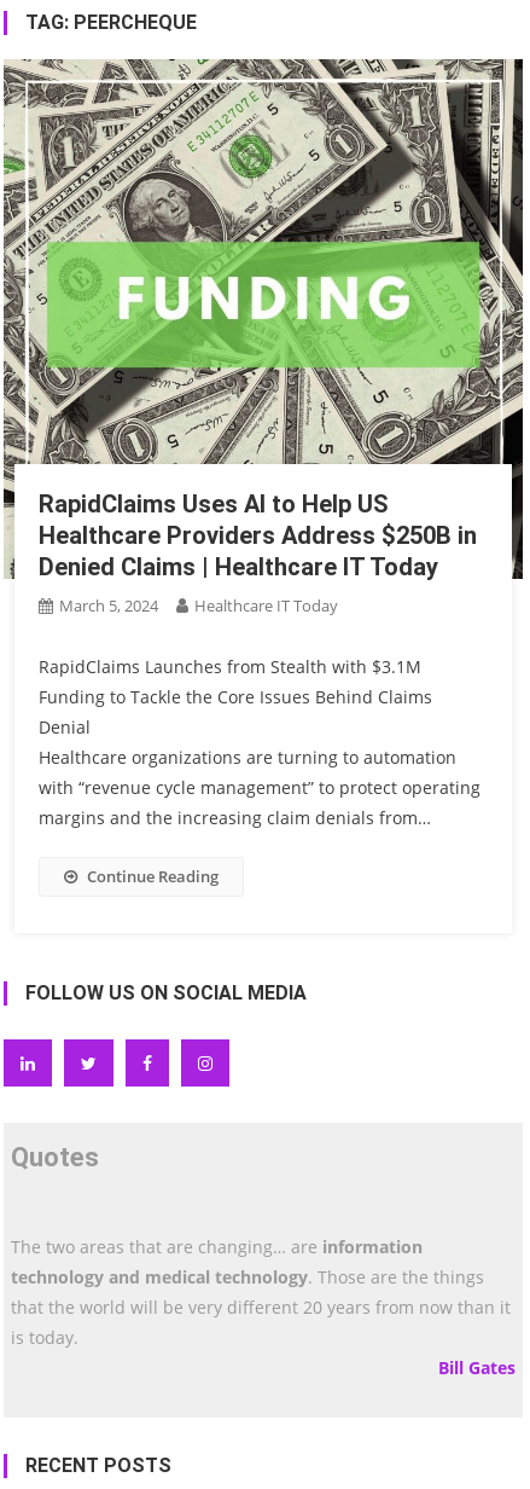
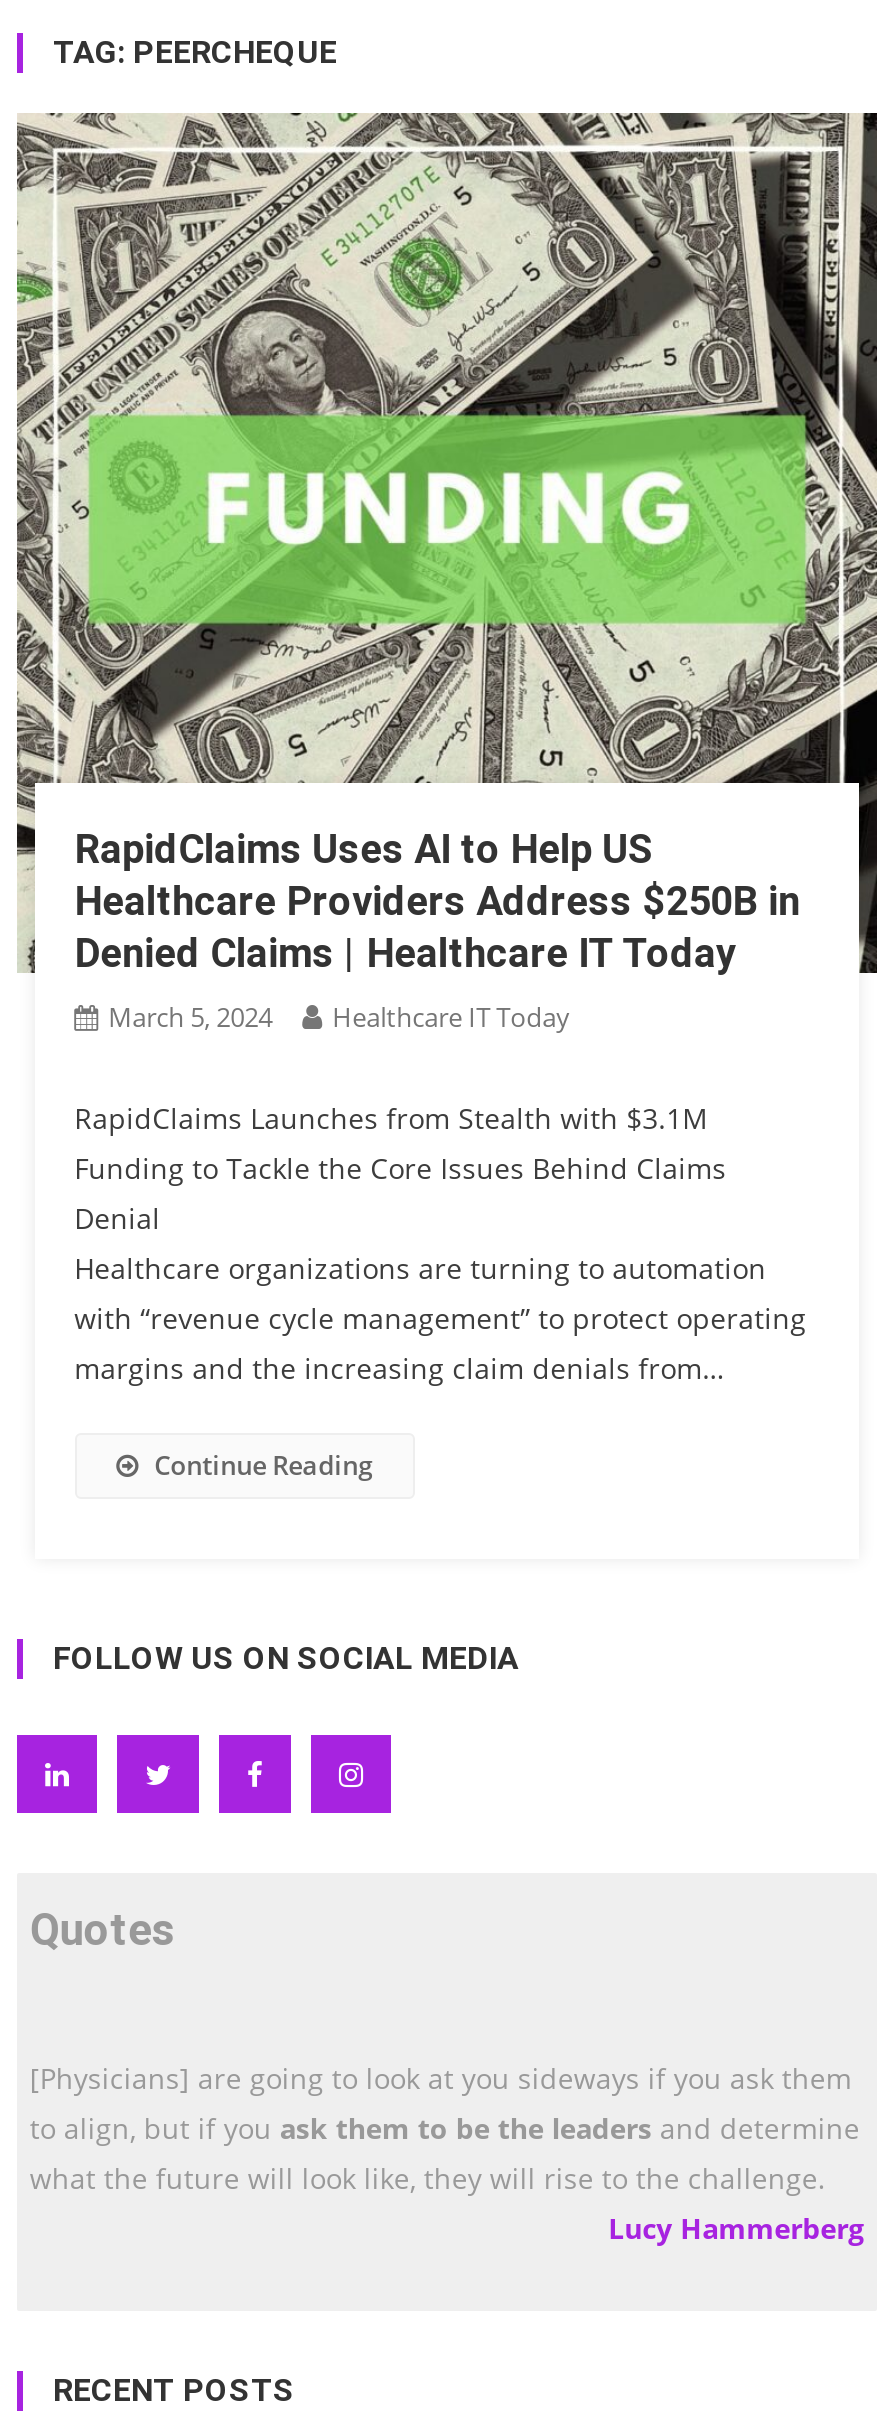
- The two areas that are changing… are information
- technology and medical technology. Those are the things
- that the world will be very different 20 years from now than it
- is today.
- Bill Gates
+ [Physicians] are going to look at you sideways if you ask them
+ to align, but if you ask them to be the leaders and determine
+ what the future will look like, they will rise to the challenge.
+ Lucy Hammerberg
